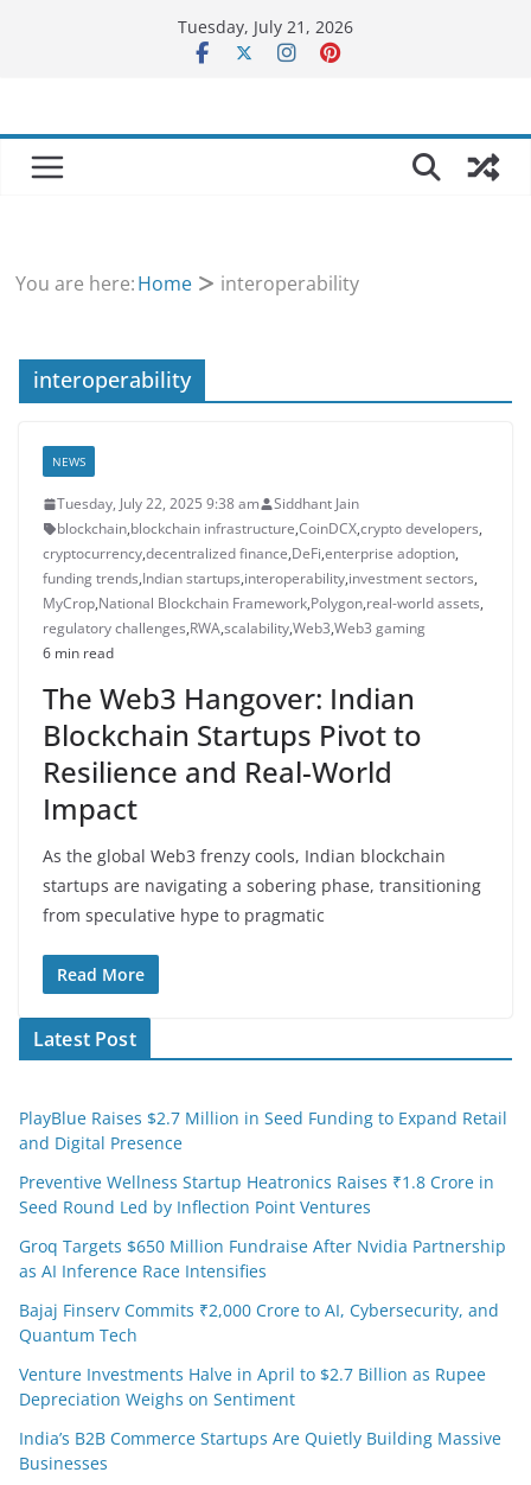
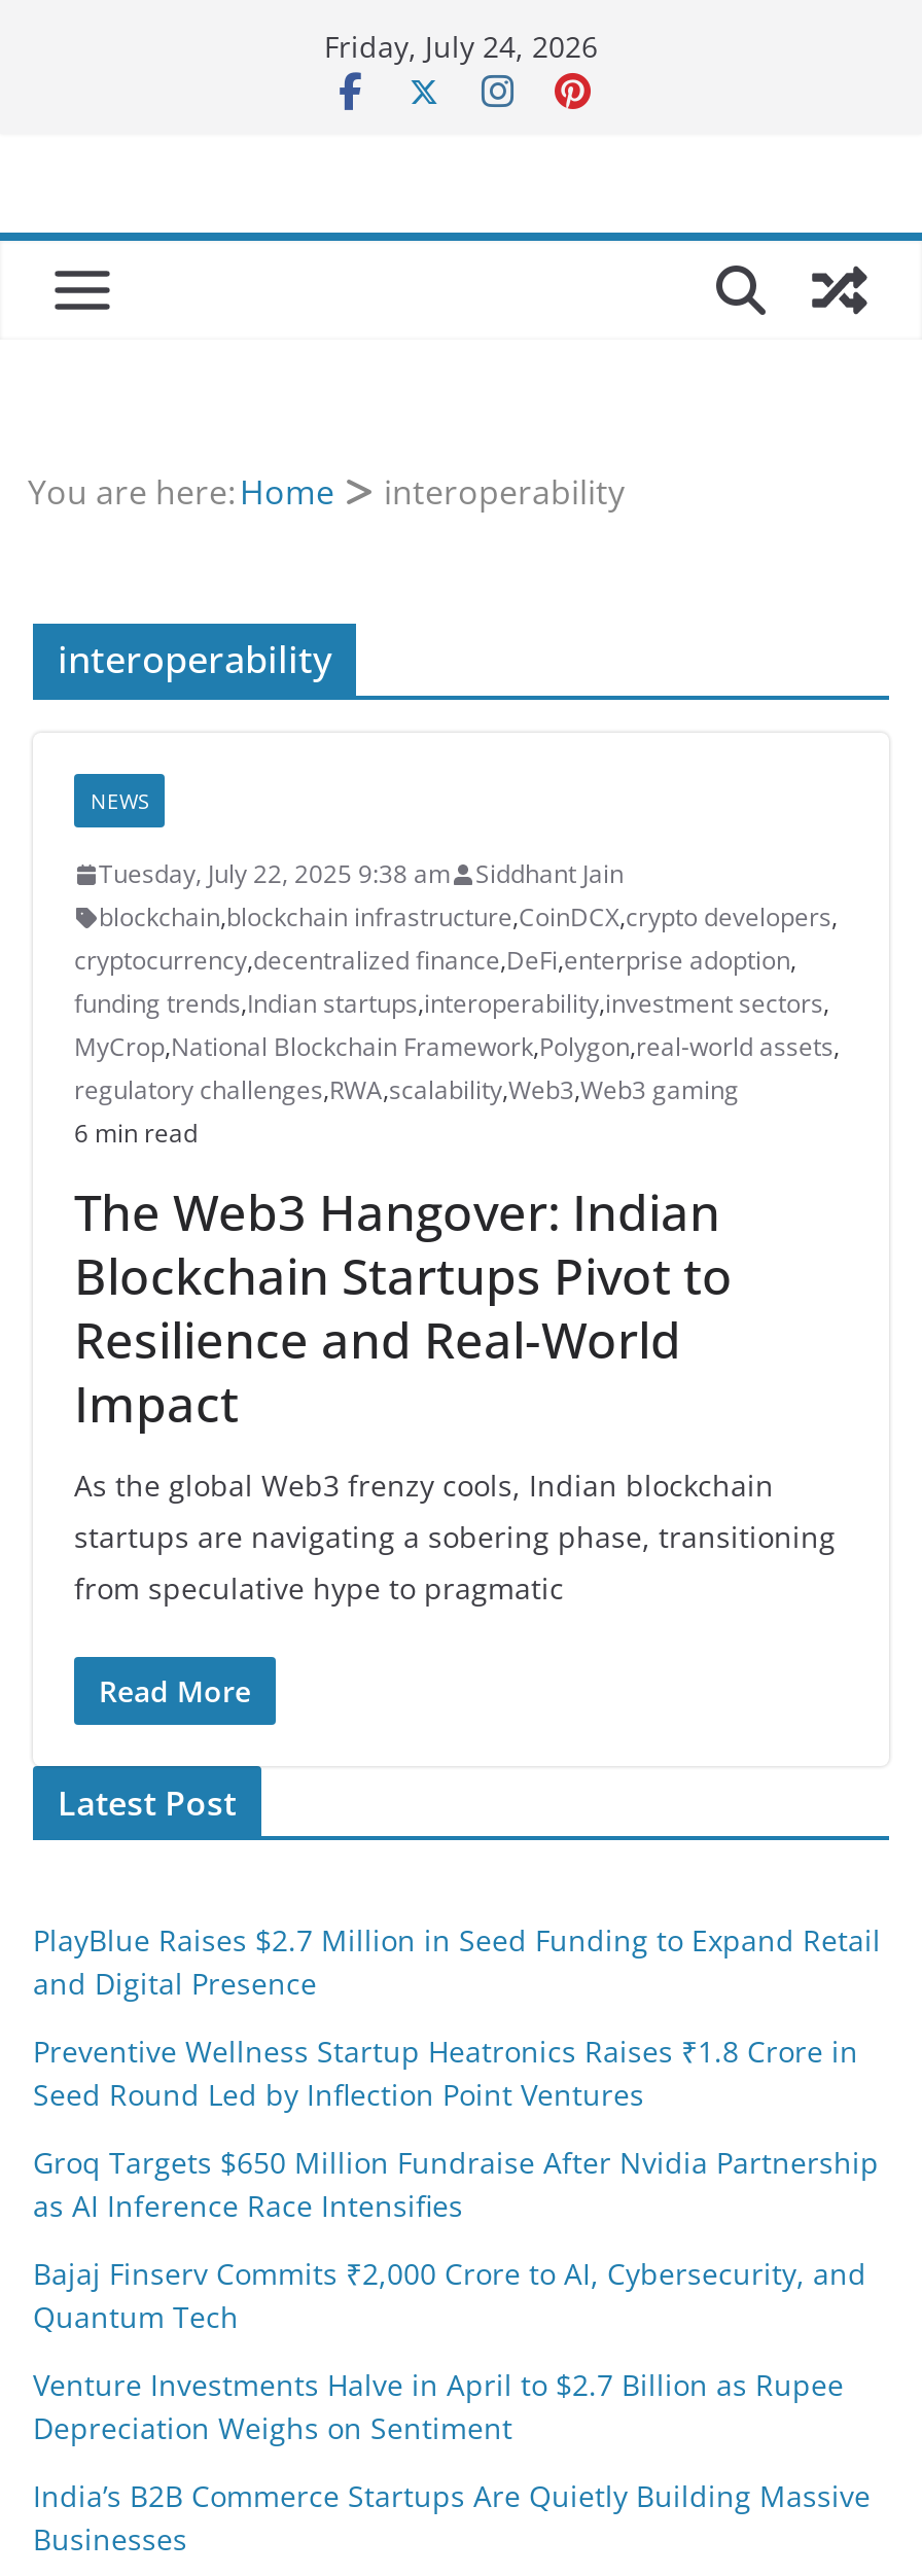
- Tuesday, July 21, 2026
+ Friday, July 24, 2026
